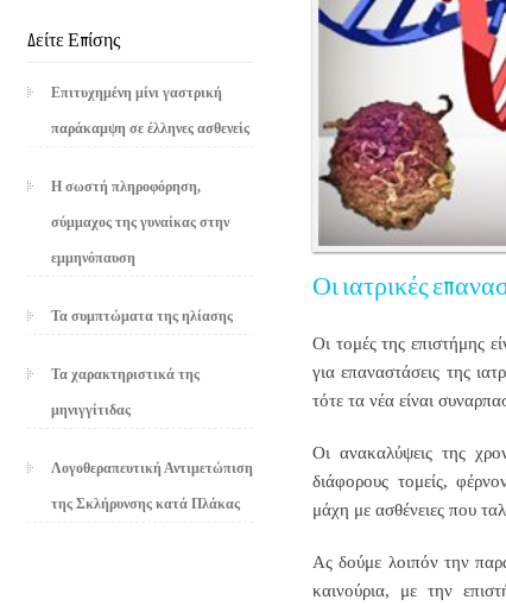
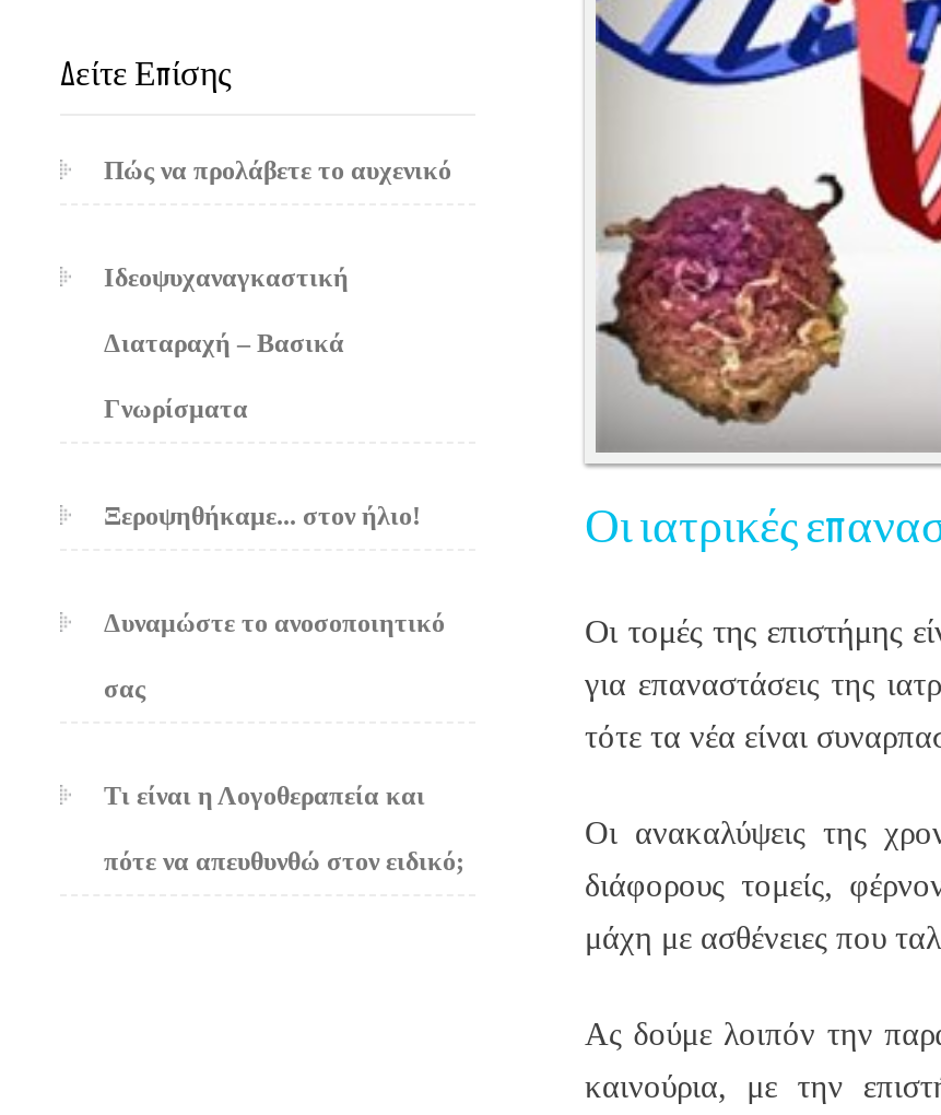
- Επιτυχημένη μίνι γαστρική
- παράκαμψη σε έλληνες ασθενείς
- H σωστή πληροφόρηση,
- σύμμαχος της γυναίκας στην
- εμμηνόπαυση
- Τα συμπτώματα της ηλίασης
- Τα χαρακτηριστικά της
- μηνιγγίτιδας
- Λογοθεραπευτική Αντιμετώπιση
- της Σκλήρυνσης κατά Πλάκας
+ Πώς να προλάβετε το αυχενικό
+ Ιδεοψυχαναγκαστική
+ Διαταραχή – Βασικά
+ Γνωρίσματα
+ Ξεροψηθήκαμε... στον ήλιο!
+ Δυναμώστε το ανοσοποιητικό
+ σας
+ Τι είναι η Λογοθεραπεία και
+ πότε να απευθυνθώ στον ειδικό;
